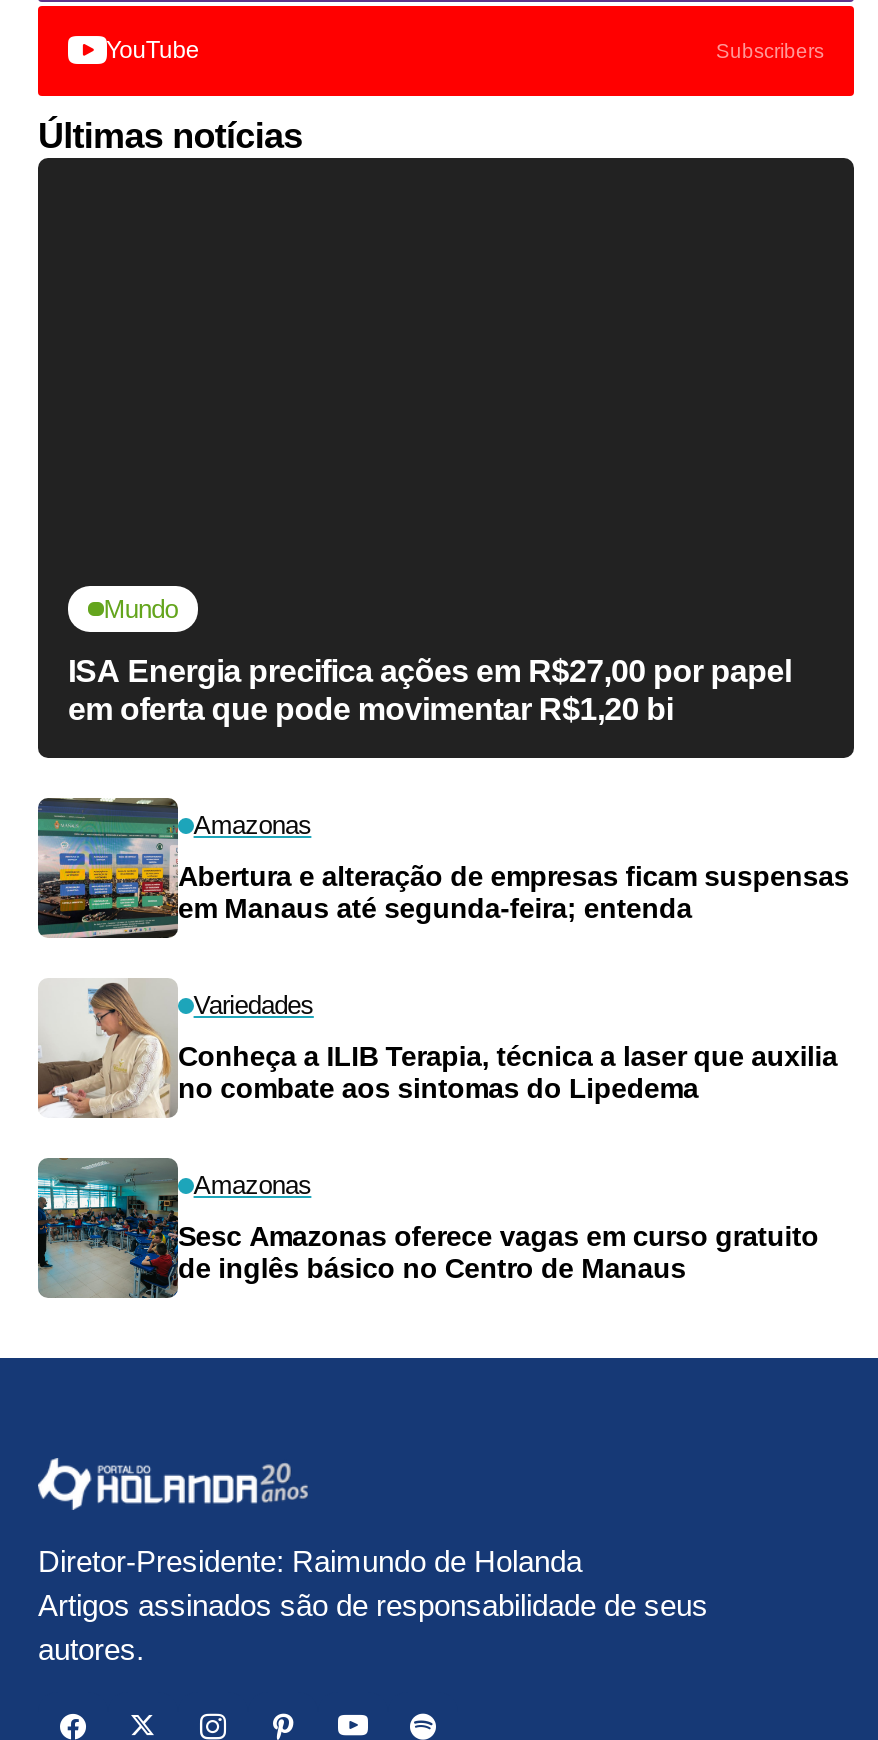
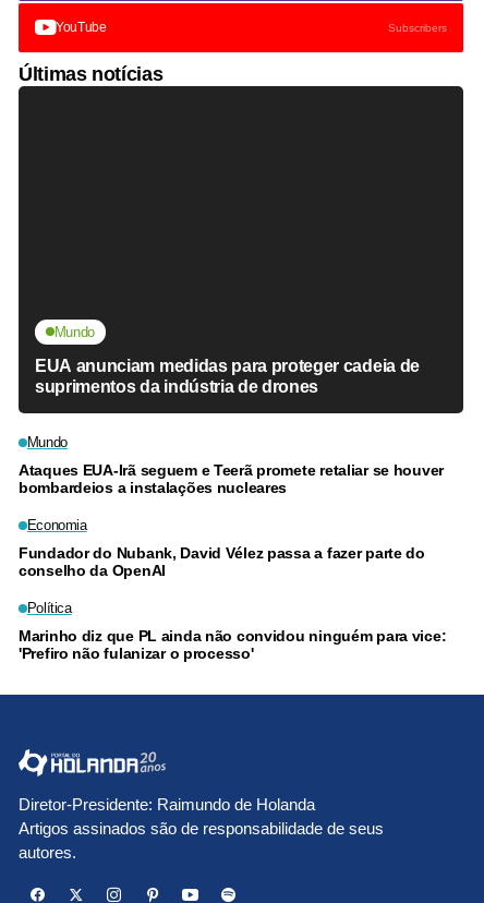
- ISA Energia precifica ações em R$27,00 por papel
- em oferta que pode movimentar R$1,20 bi
+ EUA anunciam medidas para proteger cadeia de
+ suprimentos da indústria de drones

- Amazonas
+ Mundo

- Abertura e alteração de empresas ficam suspensas
- em Manaus até segunda-feira; entenda
+ Ataques EUA-Irã seguem e Teerã promete retaliar se houver
+ bombardeios a instalações nucleares

- Variedades
+ Economia

- Conheça a ILIB Terapia, técnica a laser que auxilia
- no combate aos sintomas do Lipedema
+ Fundador do Nubank, David Vélez passa a fazer parte do
+ conselho da OpenAI

- Amazonas
+ Política

- Sesc Amazonas oferece vagas em curso gratuito
- de inglês básico no Centro de Manaus
+ Marinho diz que PL ainda não convidou ninguém para vice:
+ 'Prefiro não fulanizar o processo'
